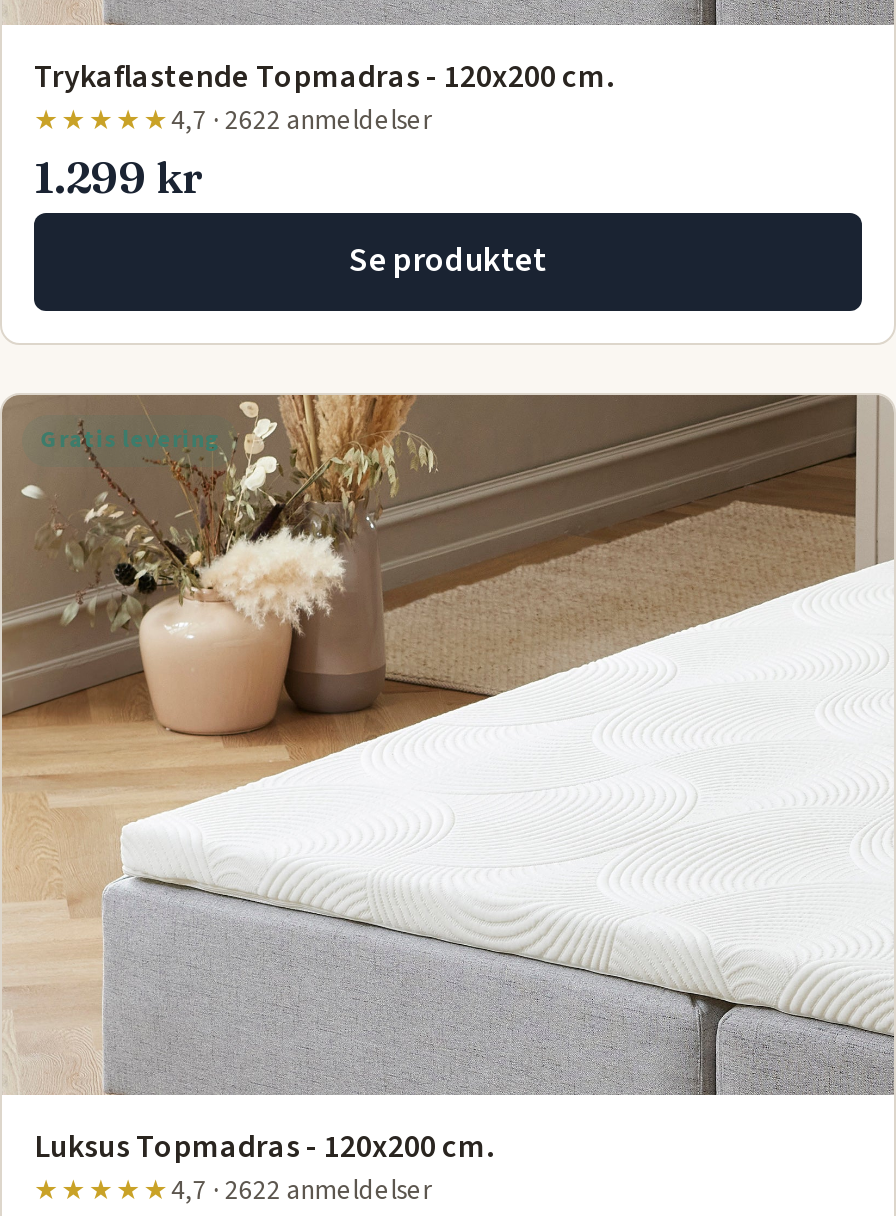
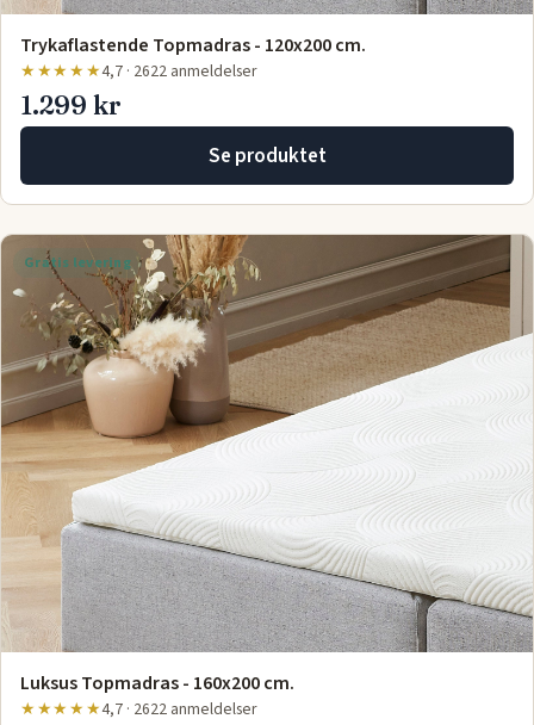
- Luksus Topmadras - 120x200 cm.
+ Luksus Topmadras - 160x200 cm.
